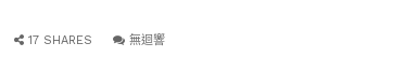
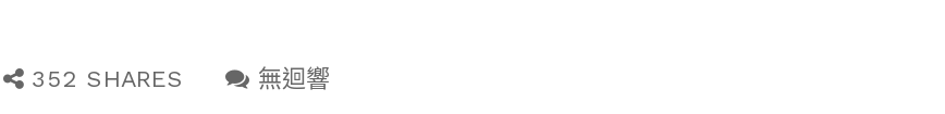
- 17 SHARES 無迴響
+ 352 SHARES 無迴響
